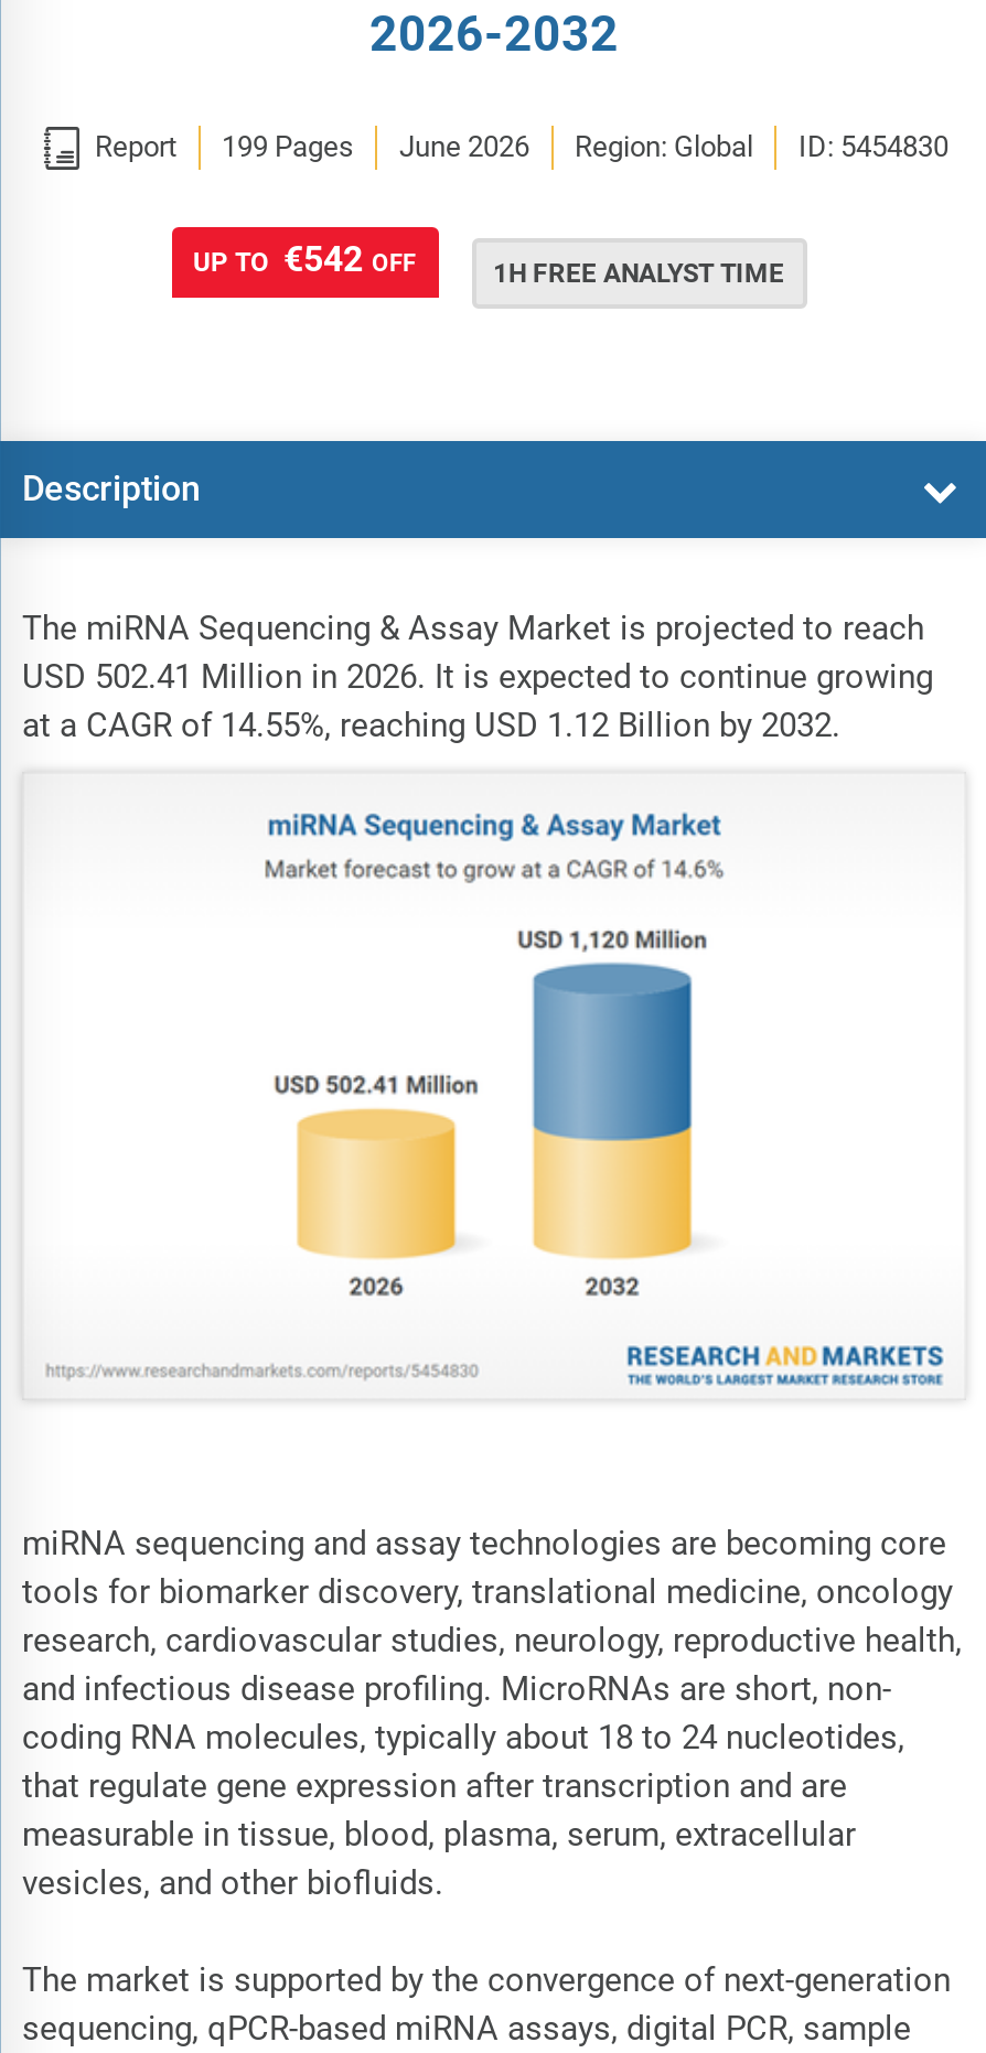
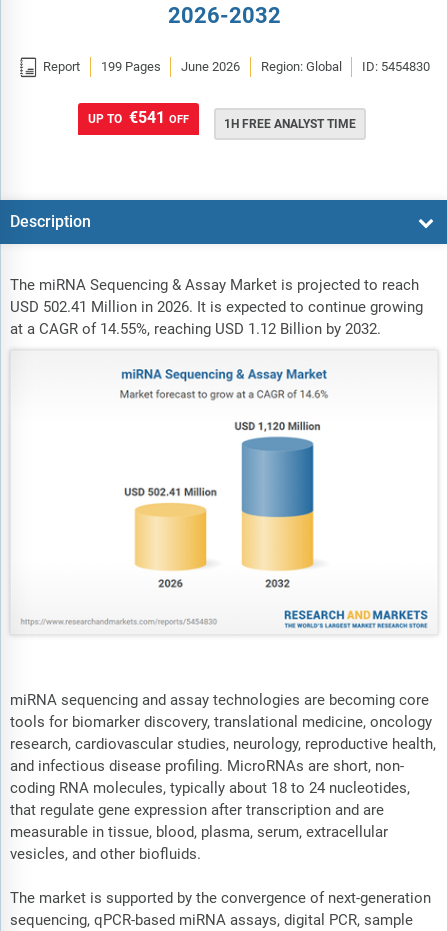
- UP TO €542 OFF
+ UP TO €541 OFF
